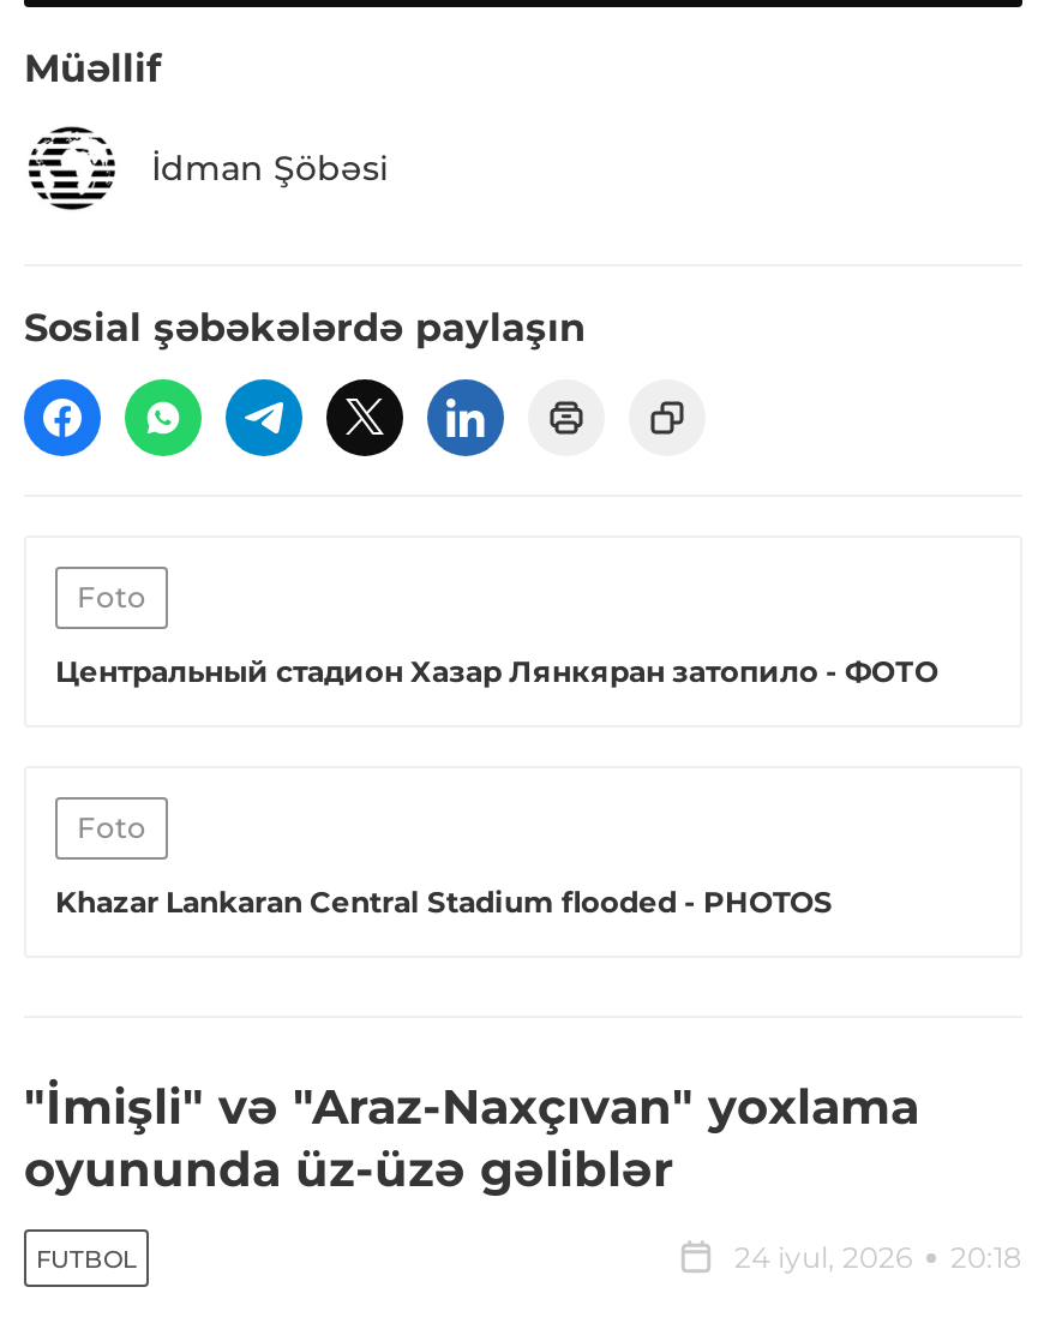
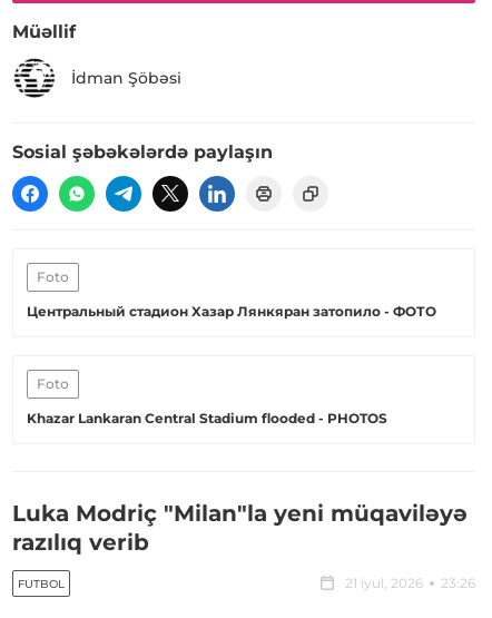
- "İmişli" və "Araz-Naxçıvan" yoxlama
- oyununda üz-üzə gəliblər
+ Luka Modriç "Milan"la yeni müqaviləyə
+ razılıq verib

- 24 iyul, 2026
- 20:18
+ 21 iyul, 2026
+ 23:26
